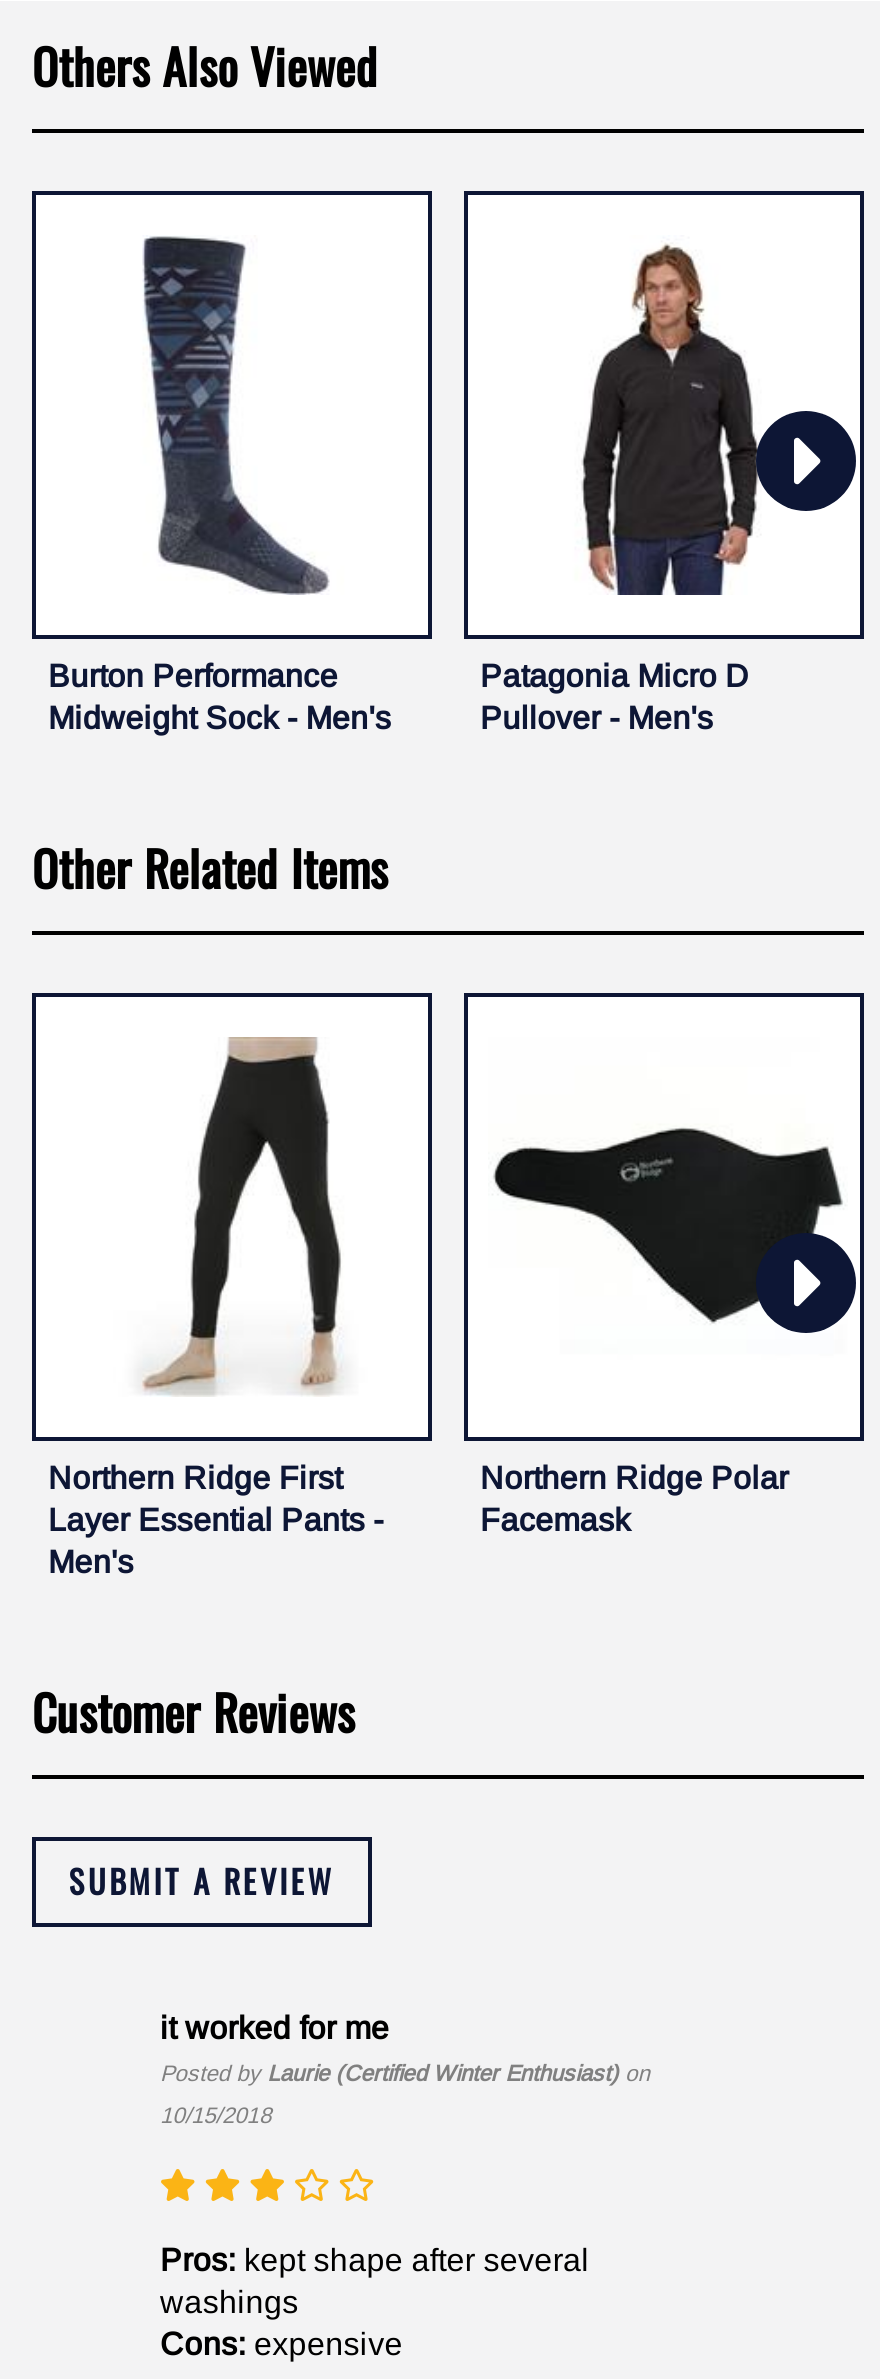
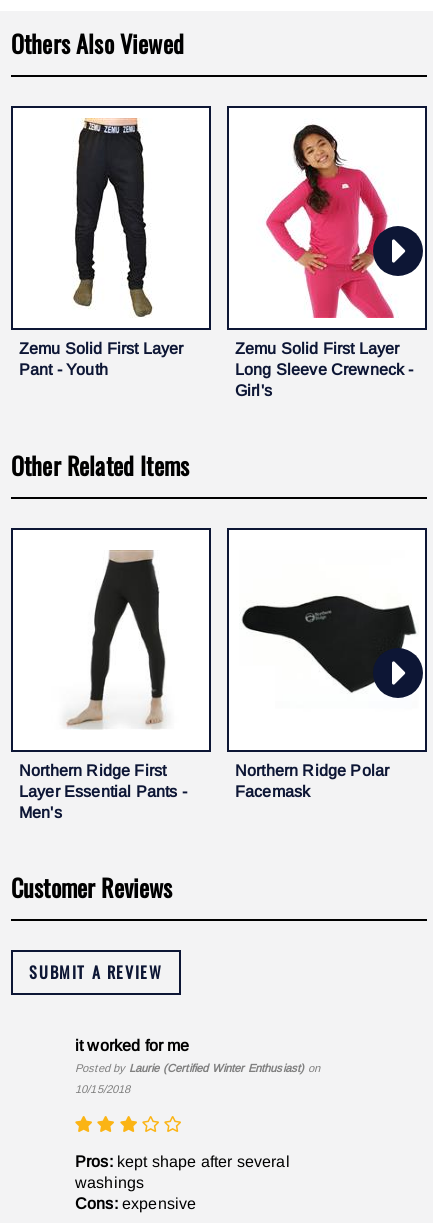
- [image]
- Burton Performance
- Midweight Sock - Men's
+ [image]
+ Zemu Solid First Layer
+ Pant - Youth

- [image]
- Patagonia Micro D
- Pullover - Men's
+ [image]
+ Zemu Solid First Layer
+ Long Sleeve Crewneck -
+ Girl's
